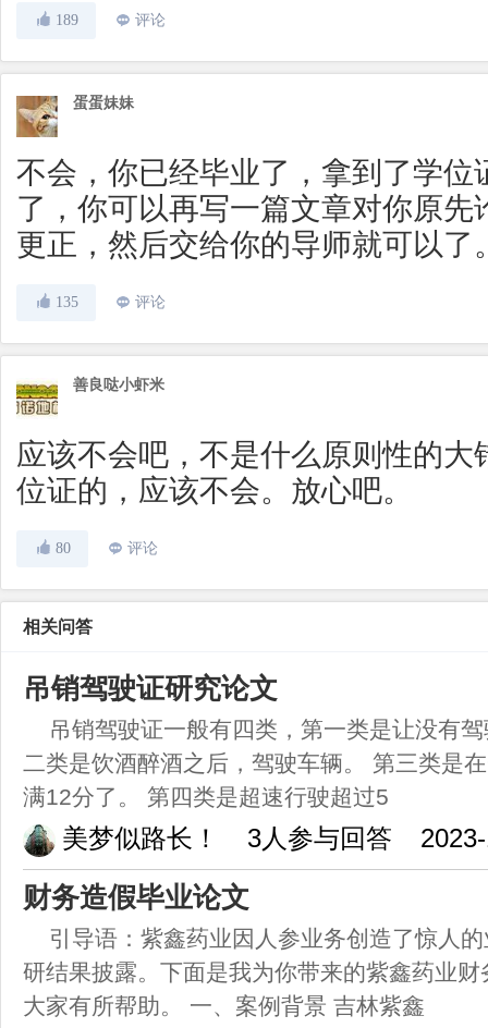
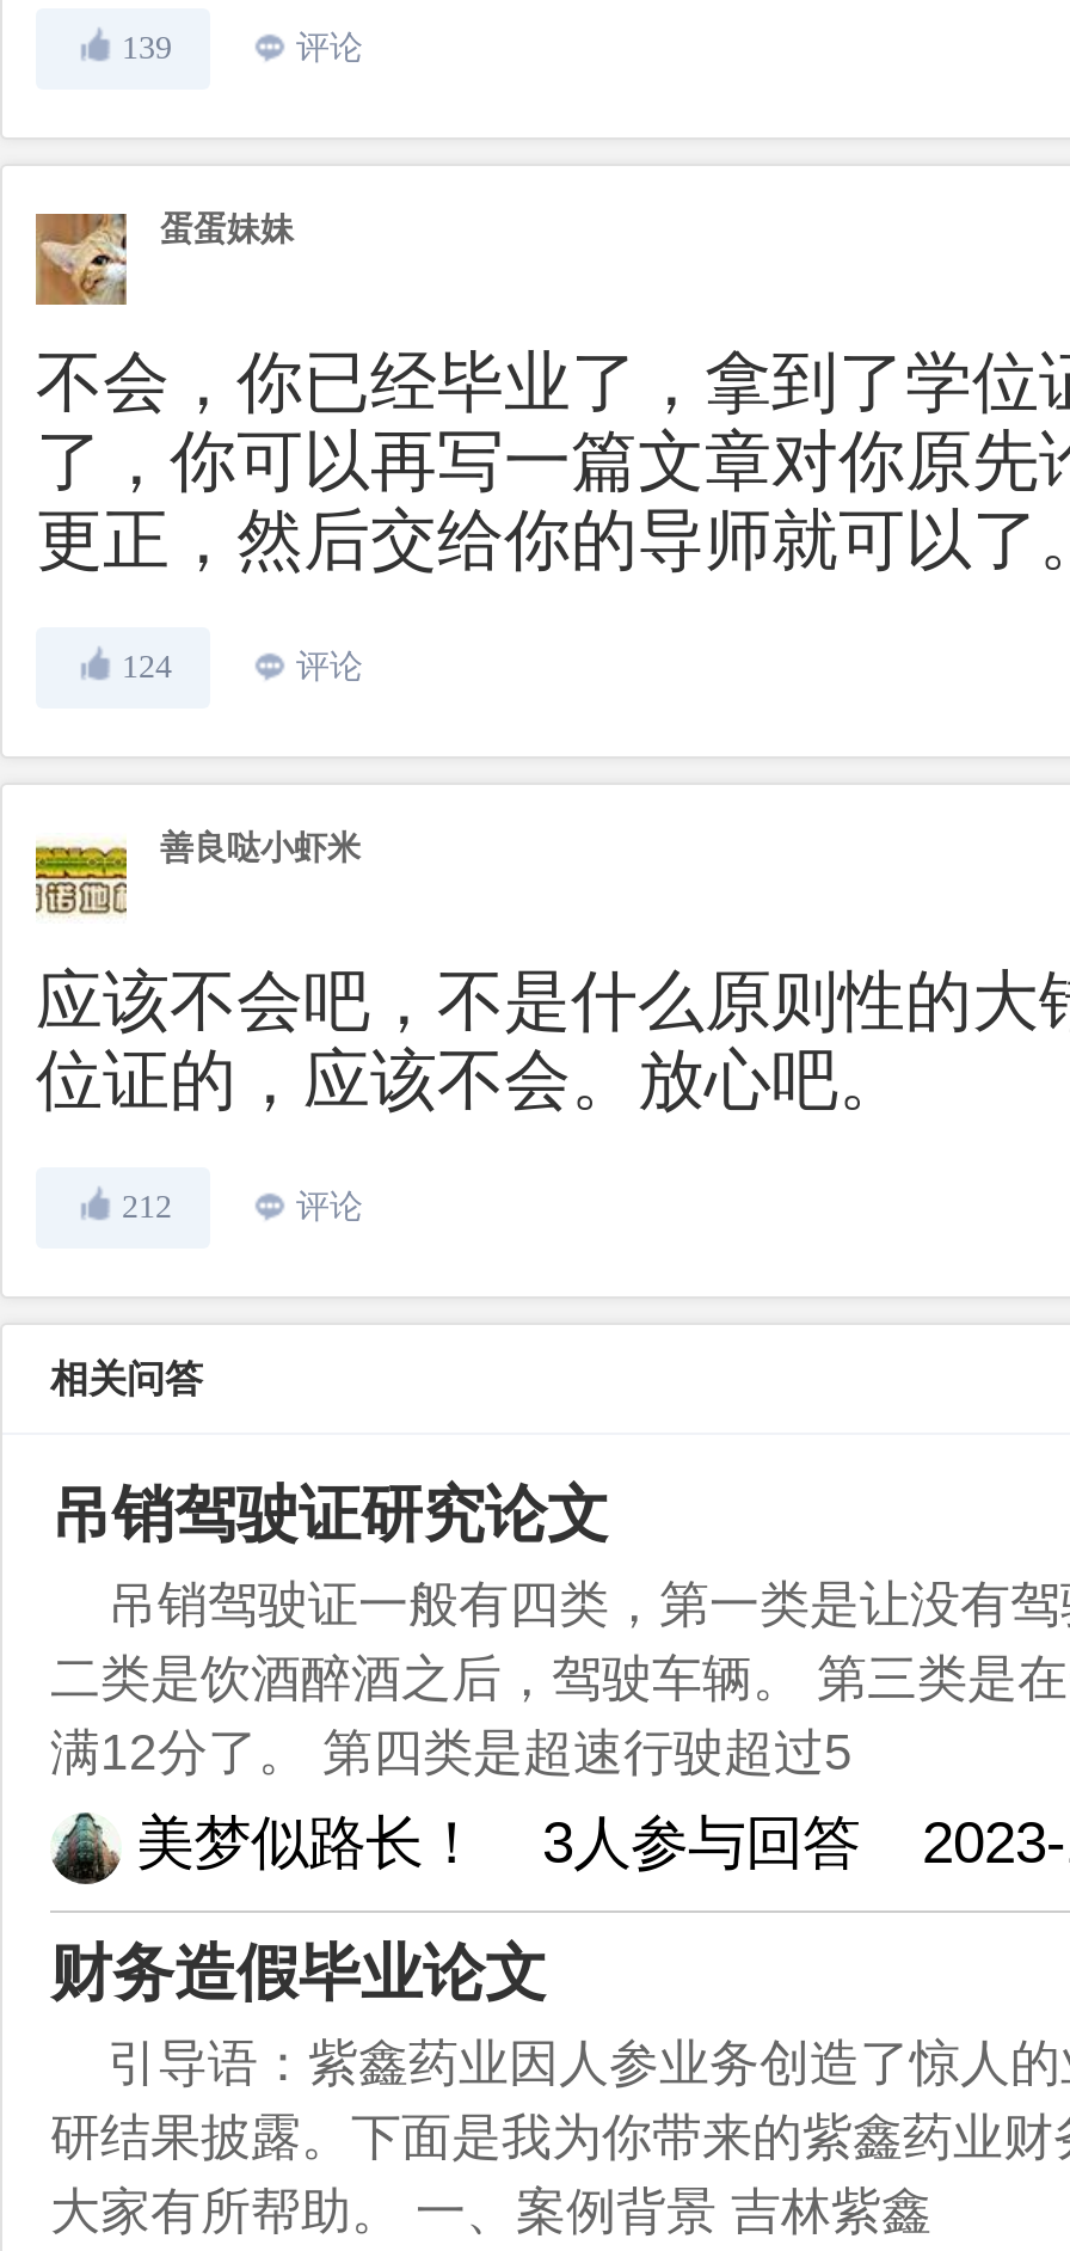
- 189
+ 139

- 135
+ 124

- 80
+ 212
